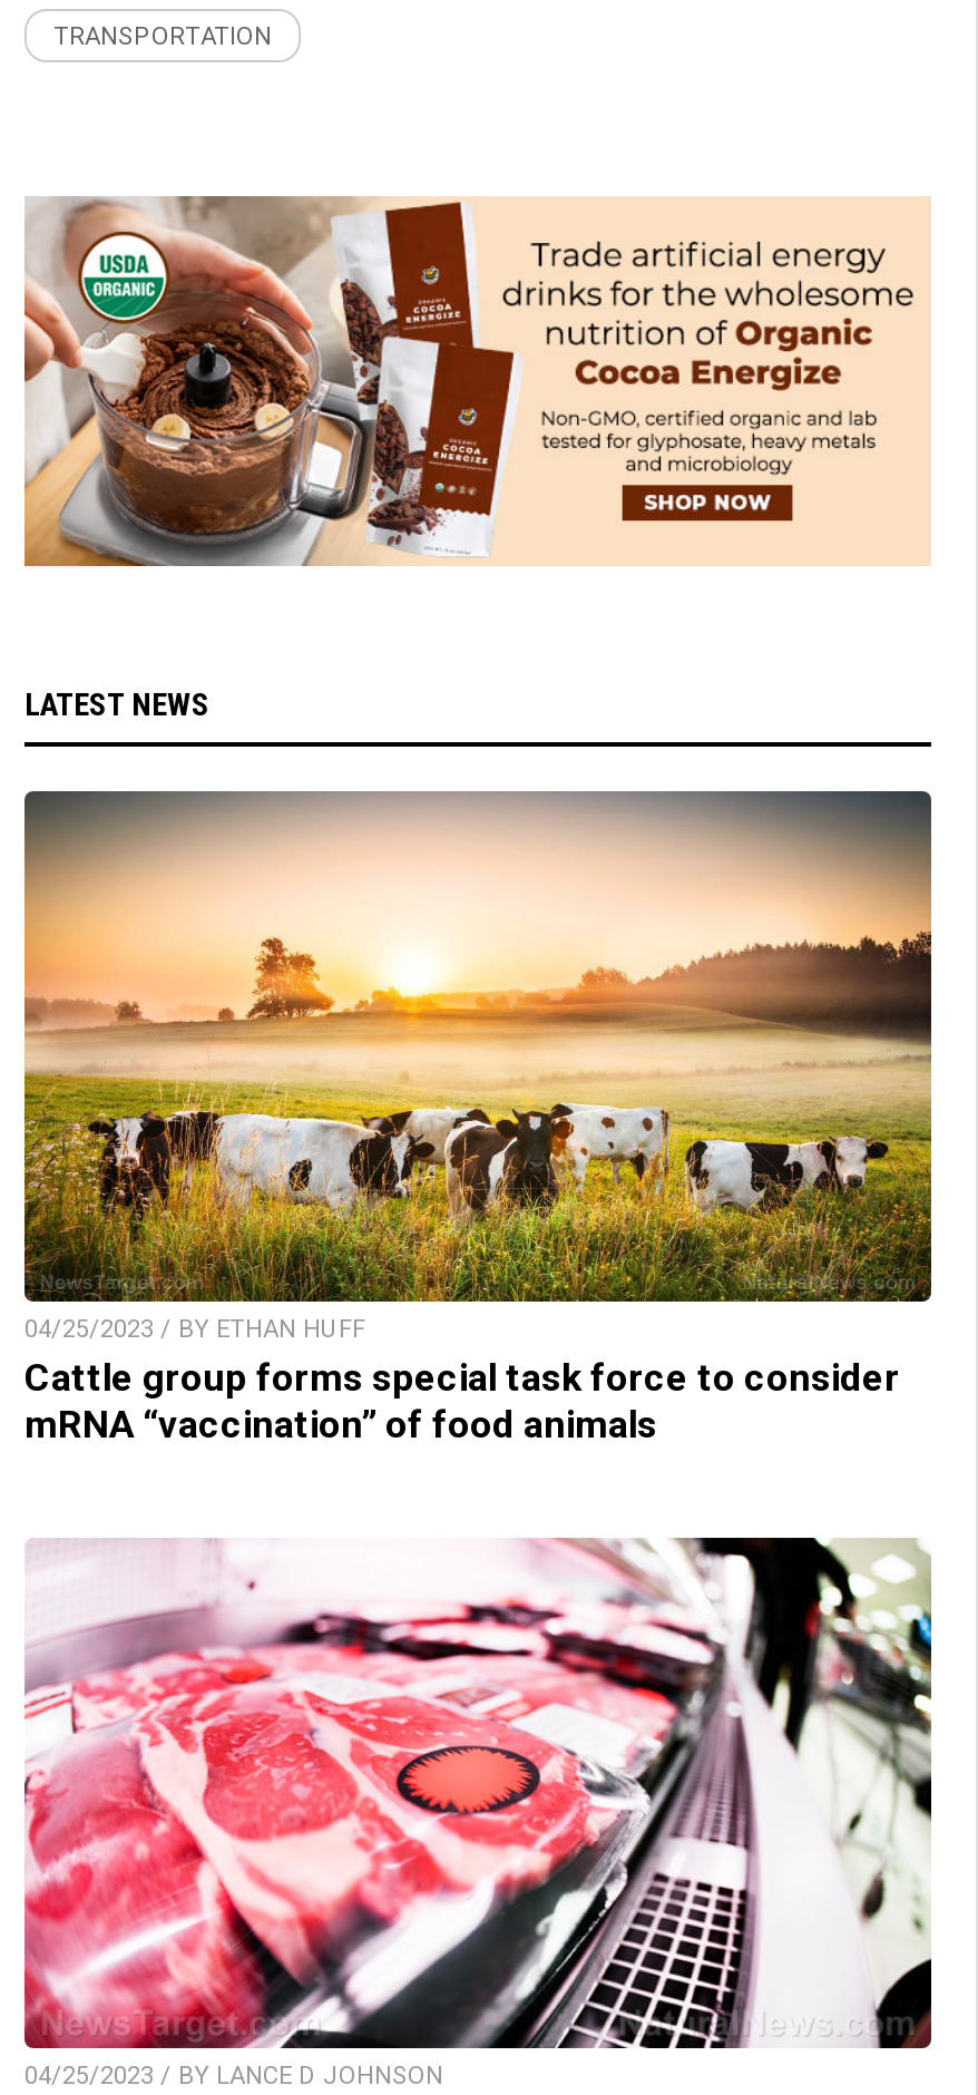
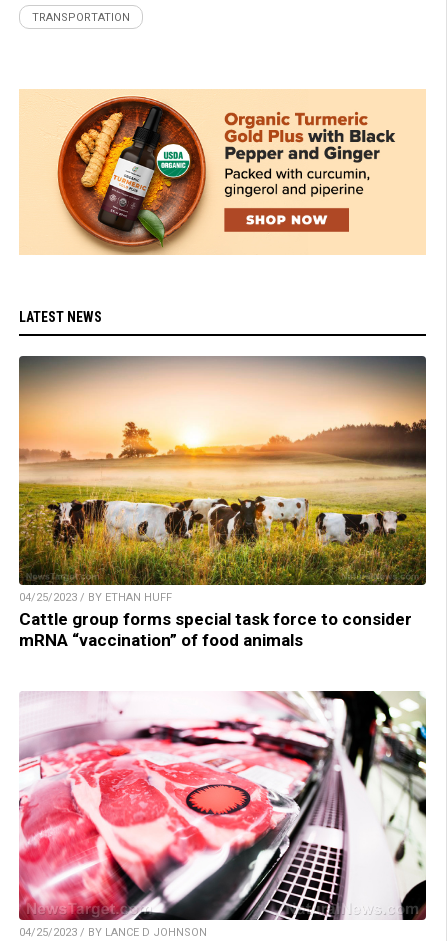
- [image]
+ [image]
